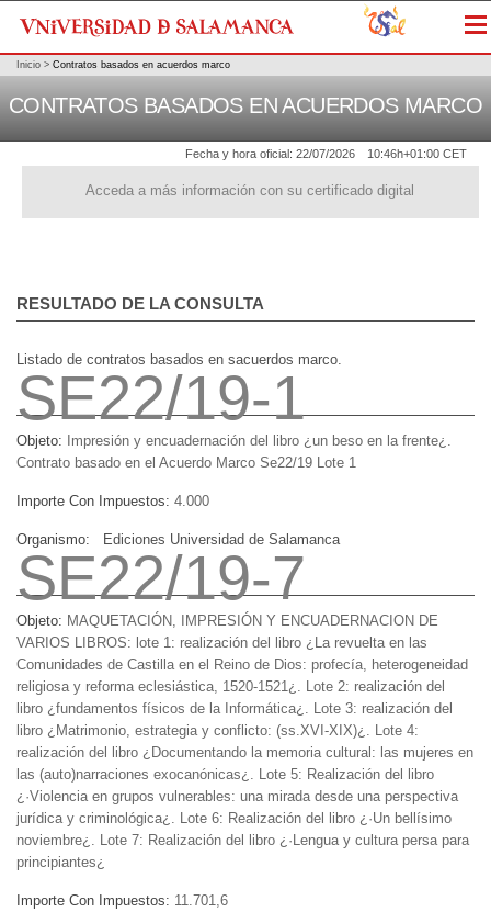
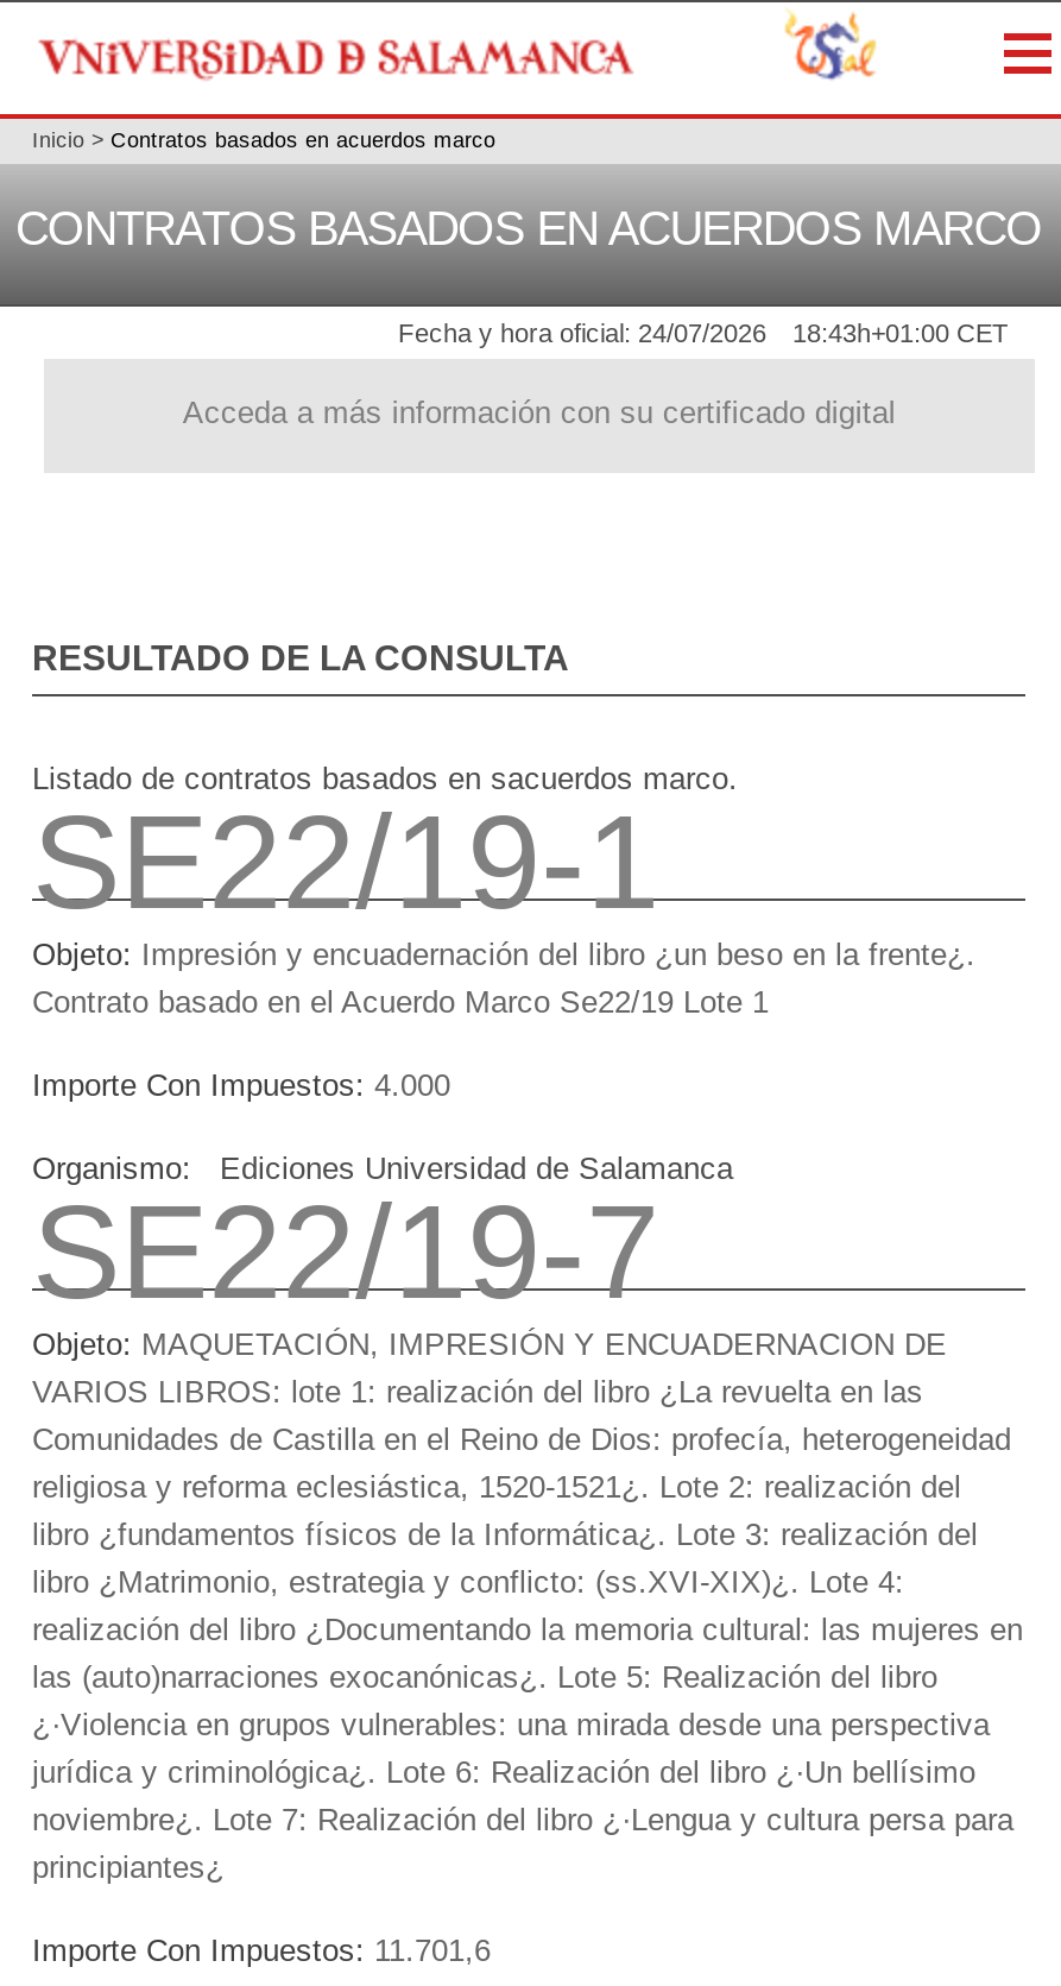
- Fecha y hora oficial: 22/07/2026
+ Fecha y hora oficial: 24/07/2026

- 10:46h+01:00 CET
+ 18:43h+01:00 CET
